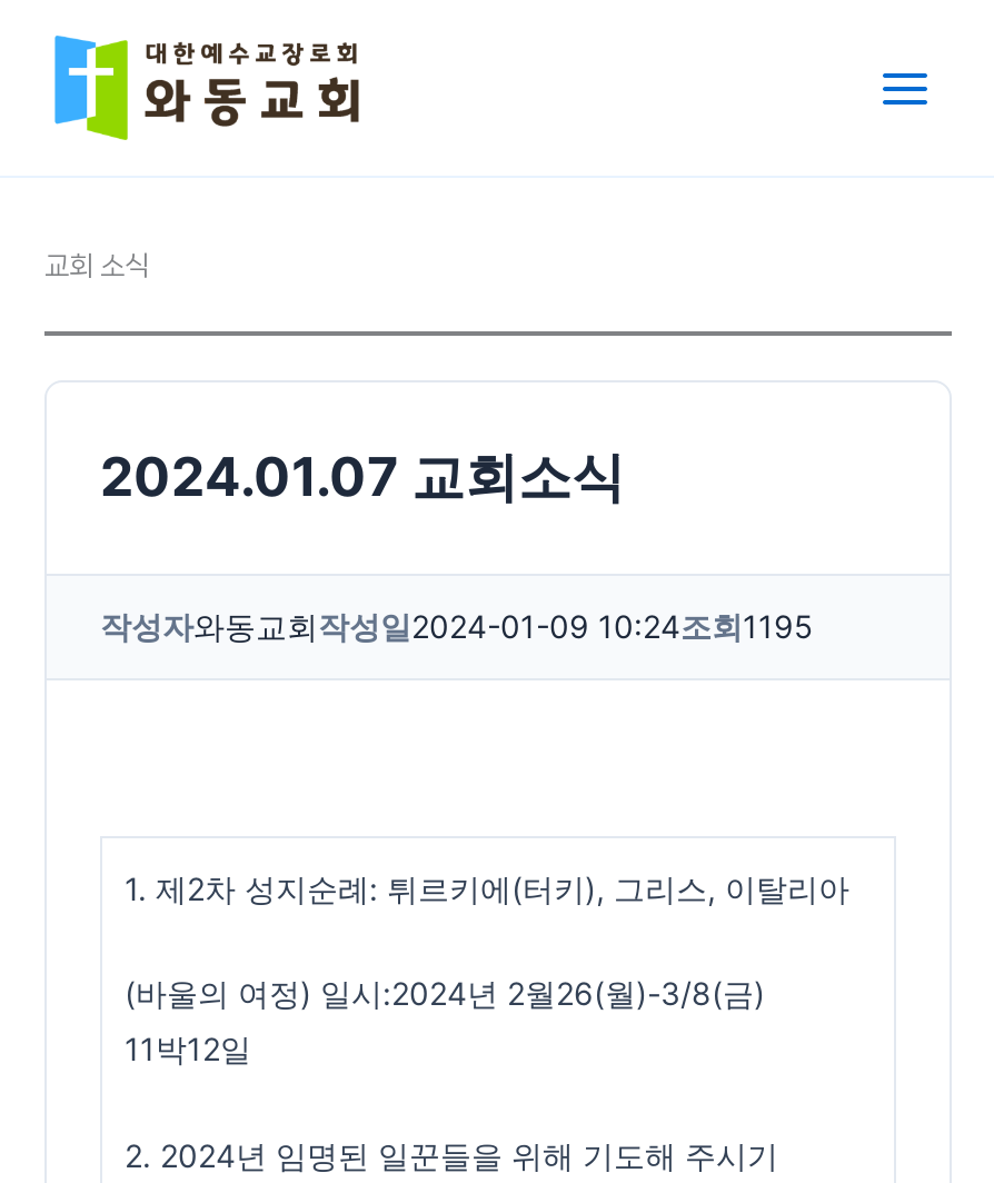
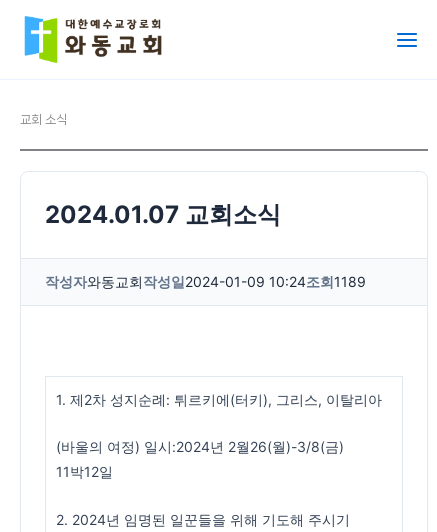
- 작성자와동교회 작성일2024-01-09 10:24조회1195
+ 작성자와동교회 작성일2024-01-09 10:24조회1189
